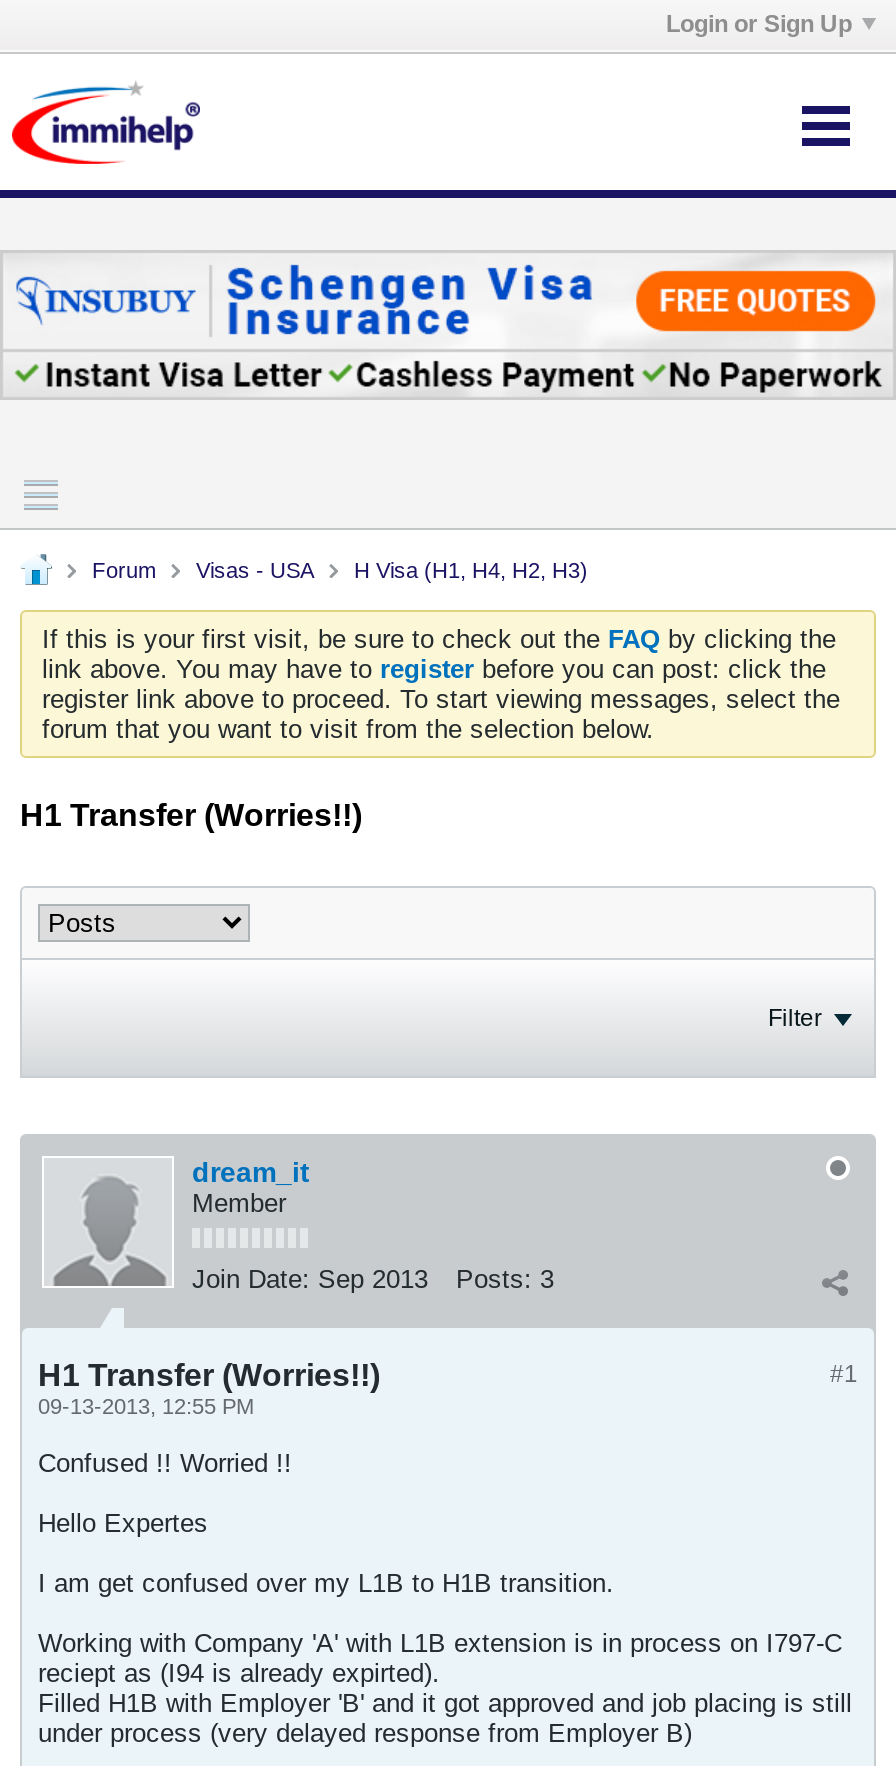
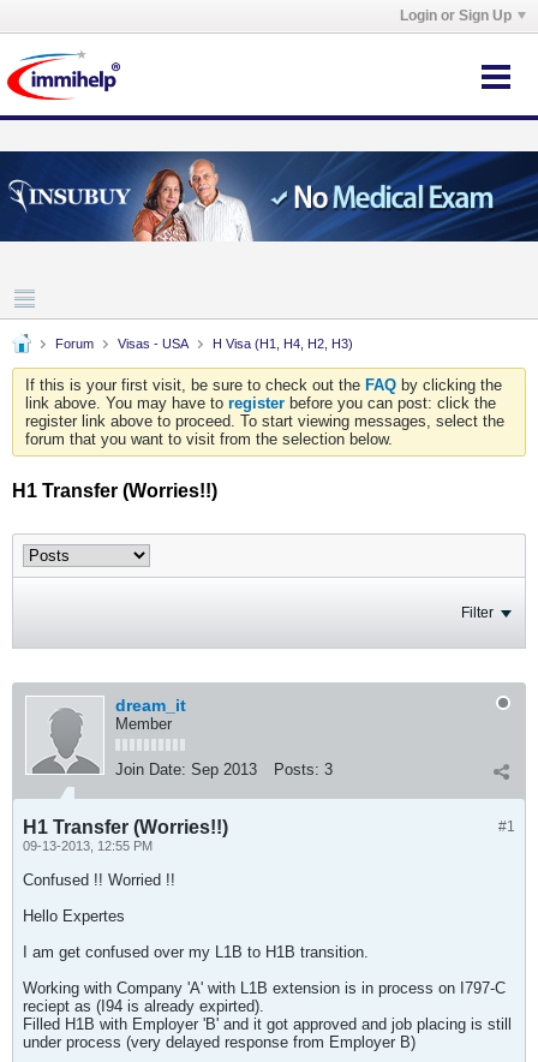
- [image]
+ [image]
